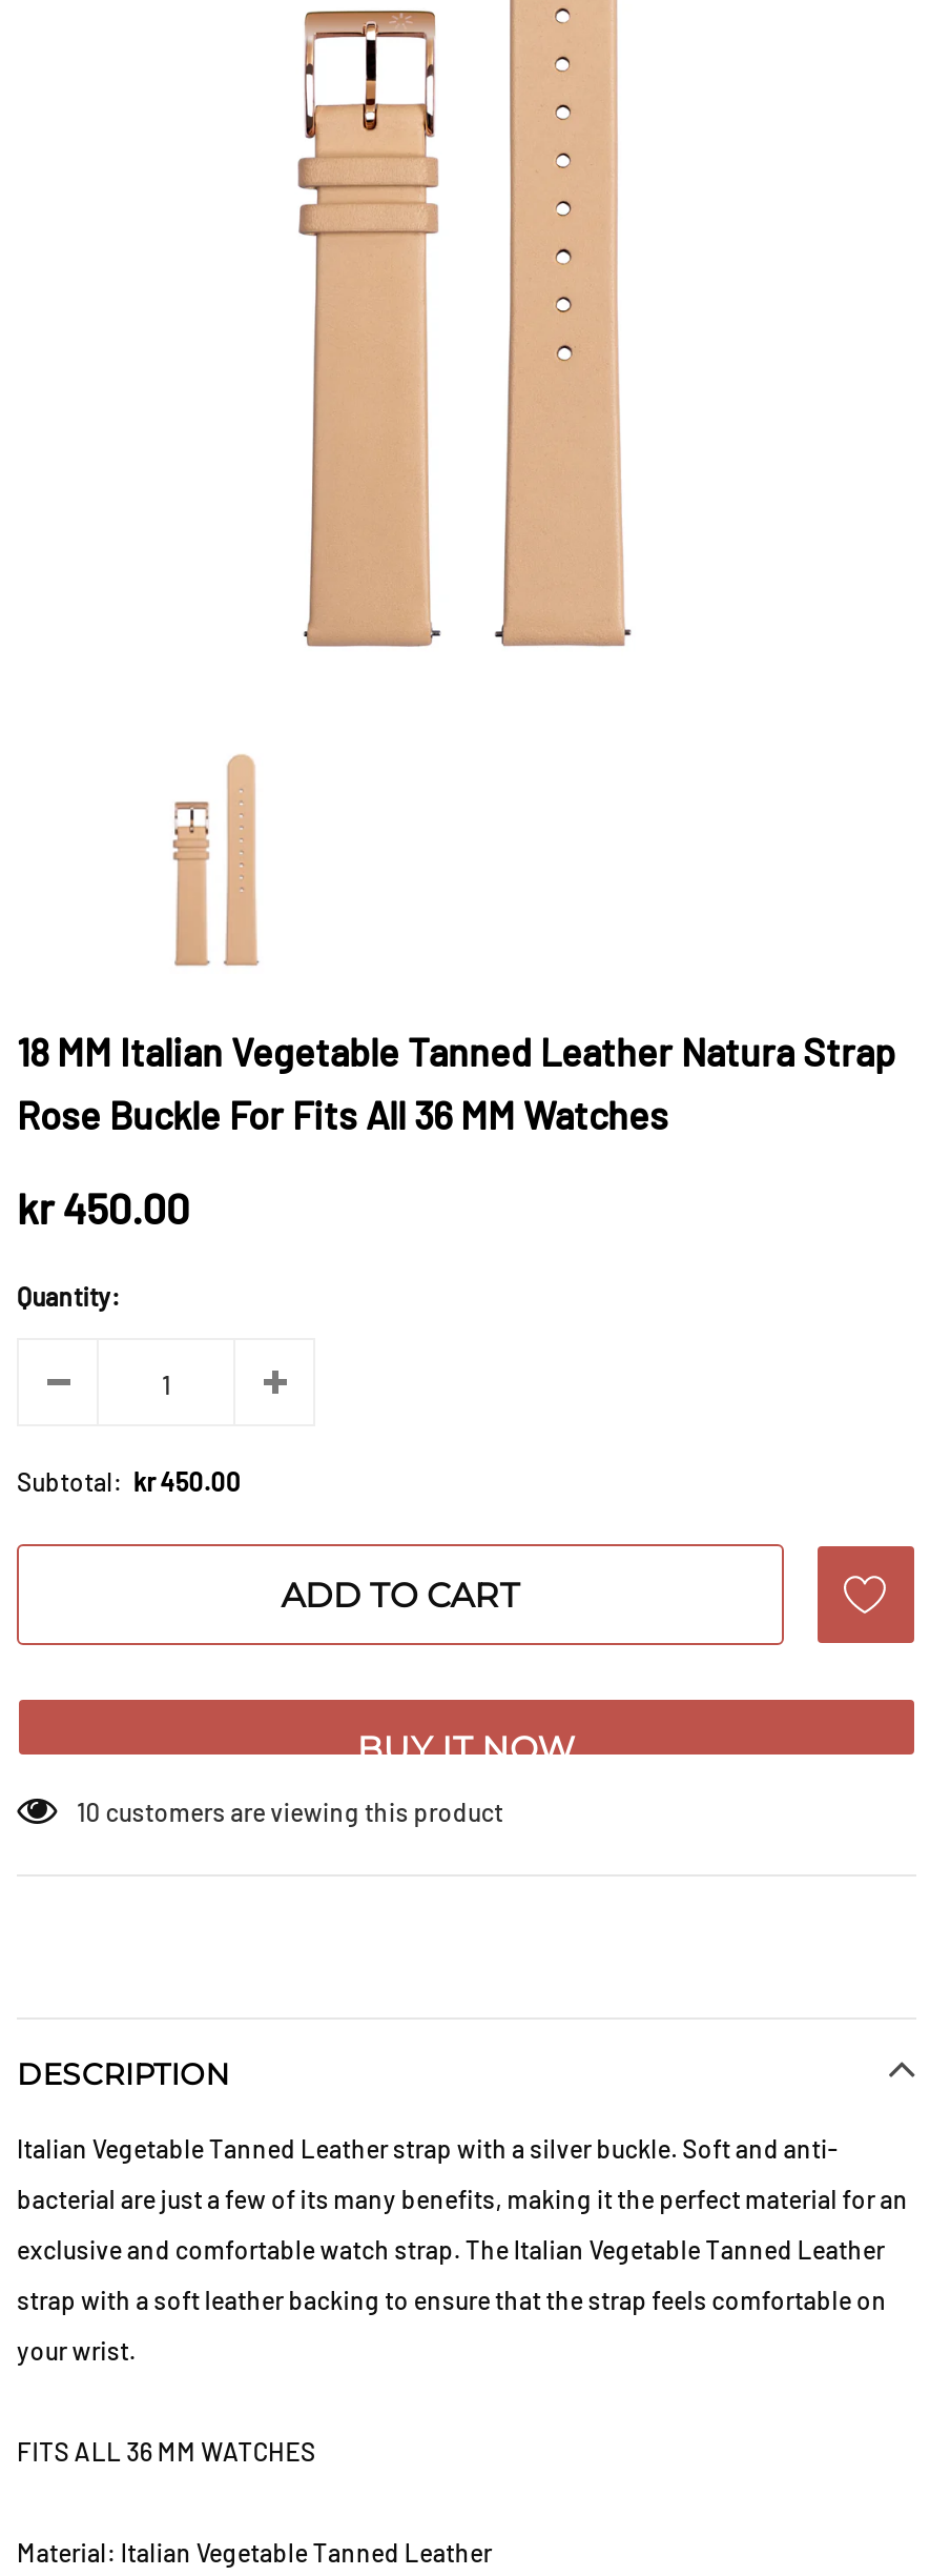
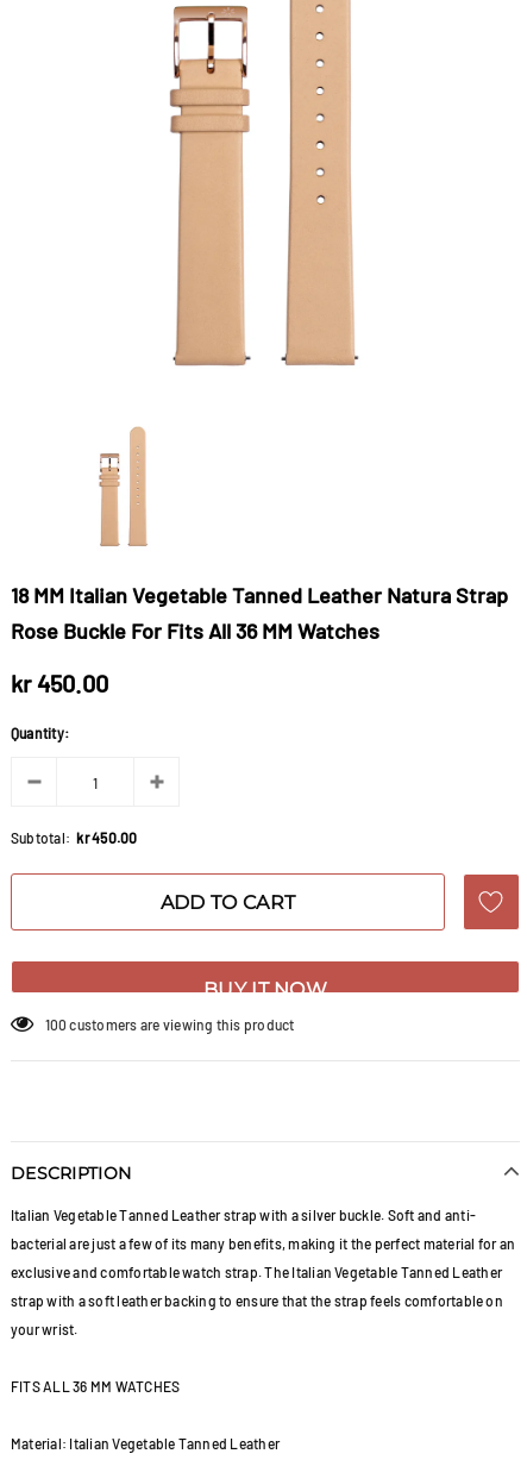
- 10 customers are viewing this product
+ 100 customers are viewing this product
